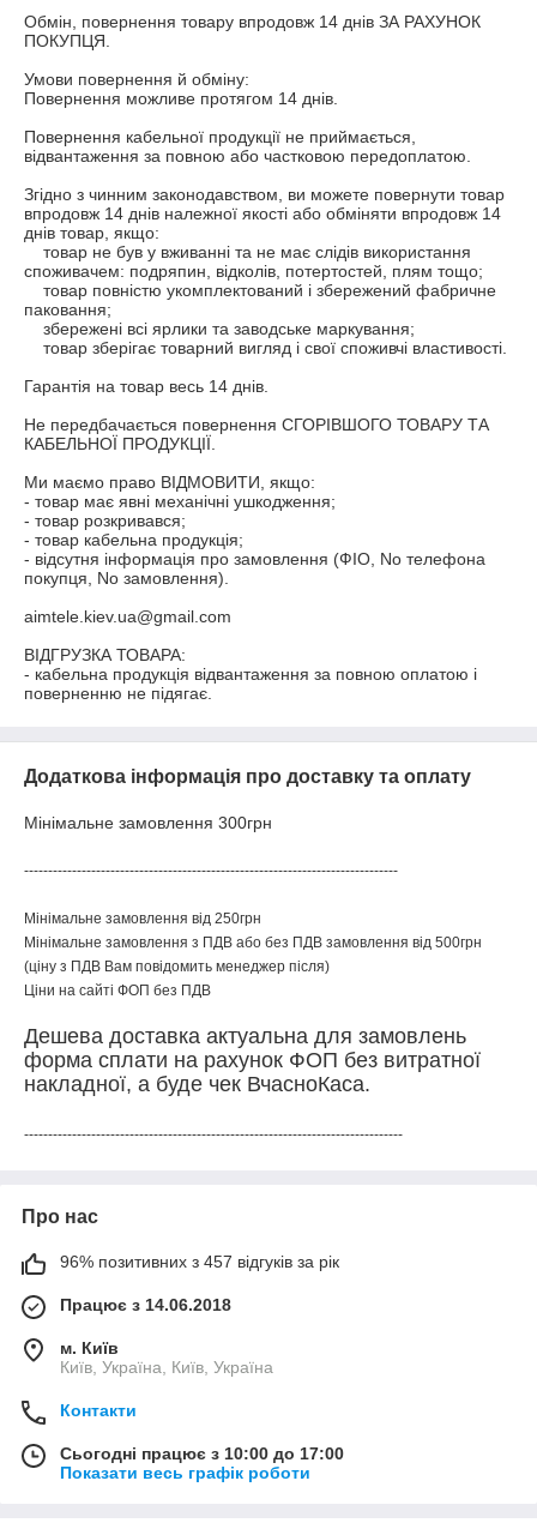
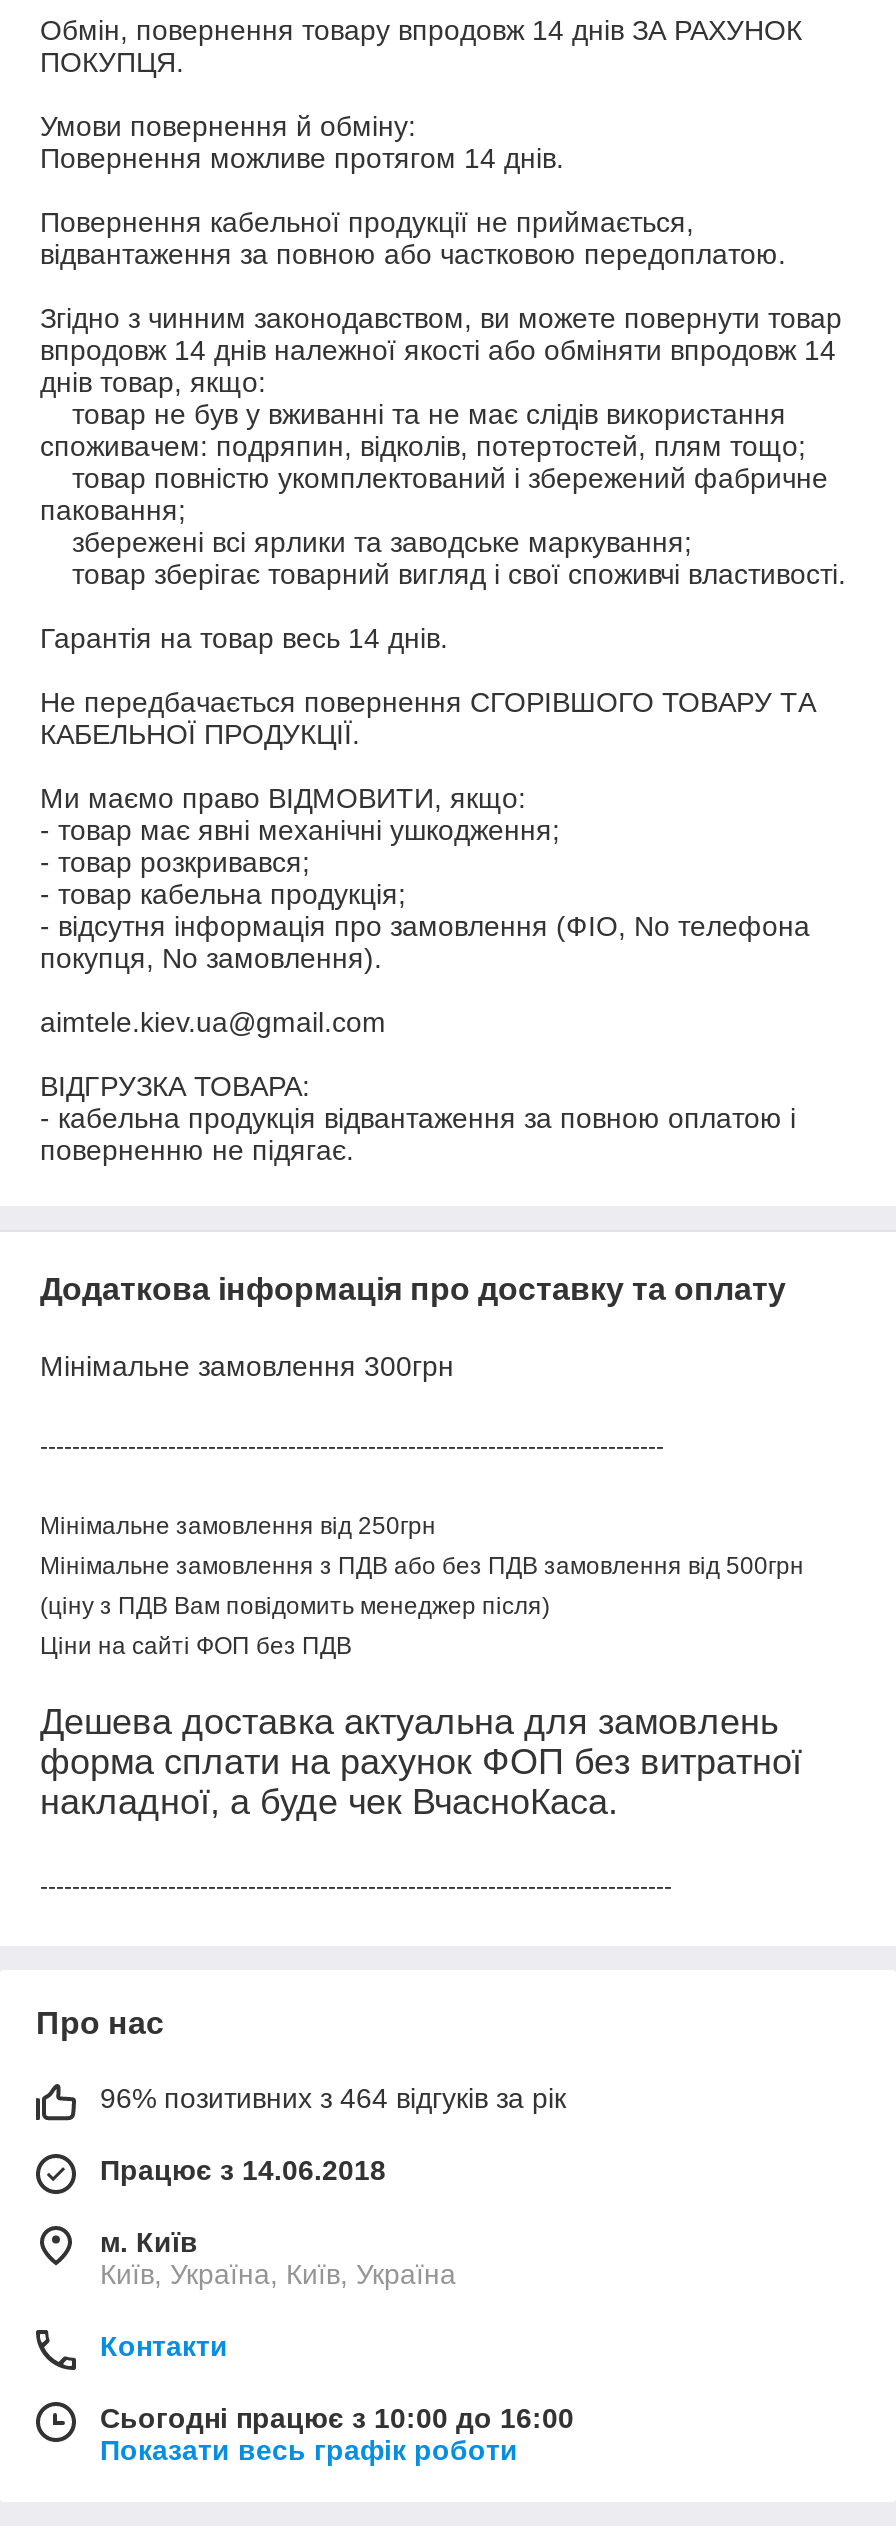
- 96% позитивних з 457 відгуків за рік
+ 96% позитивних з 464 відгуків за рік

- Сьогодні працює з 10:00 до 17:00
+ Сьогодні працює з 10:00 до 16:00
